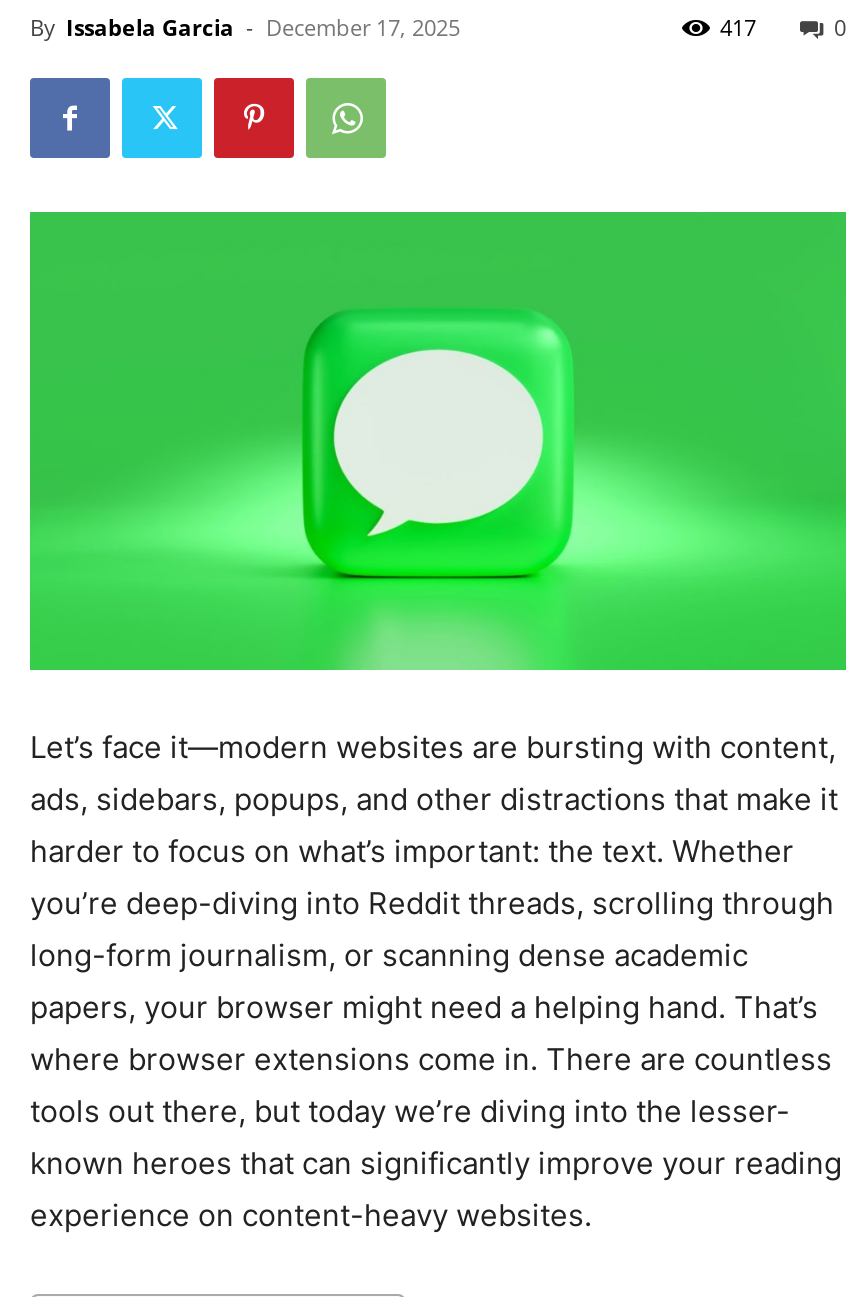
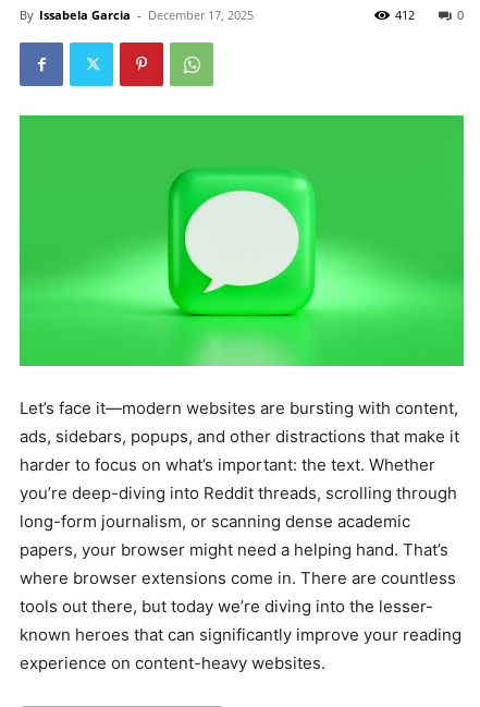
- 417
+ 412
